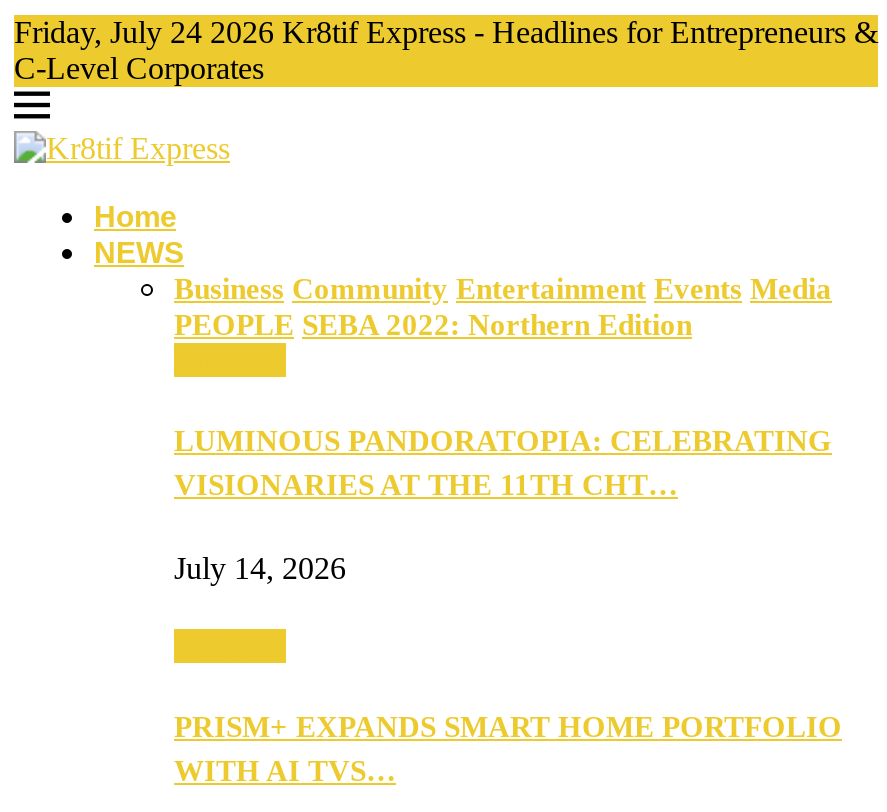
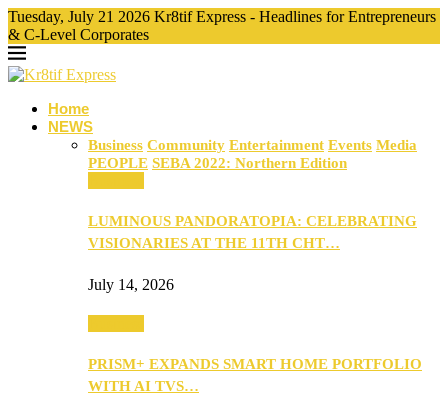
- Friday, July 24 2026 Kr8tif Express - Headlines for Entrepreneurs &
- C-Level Corporates
+ Tuesday, July 21 2026 Kr8tif Express - Headlines for Entrepreneurs
+ & C-Level Corporates
